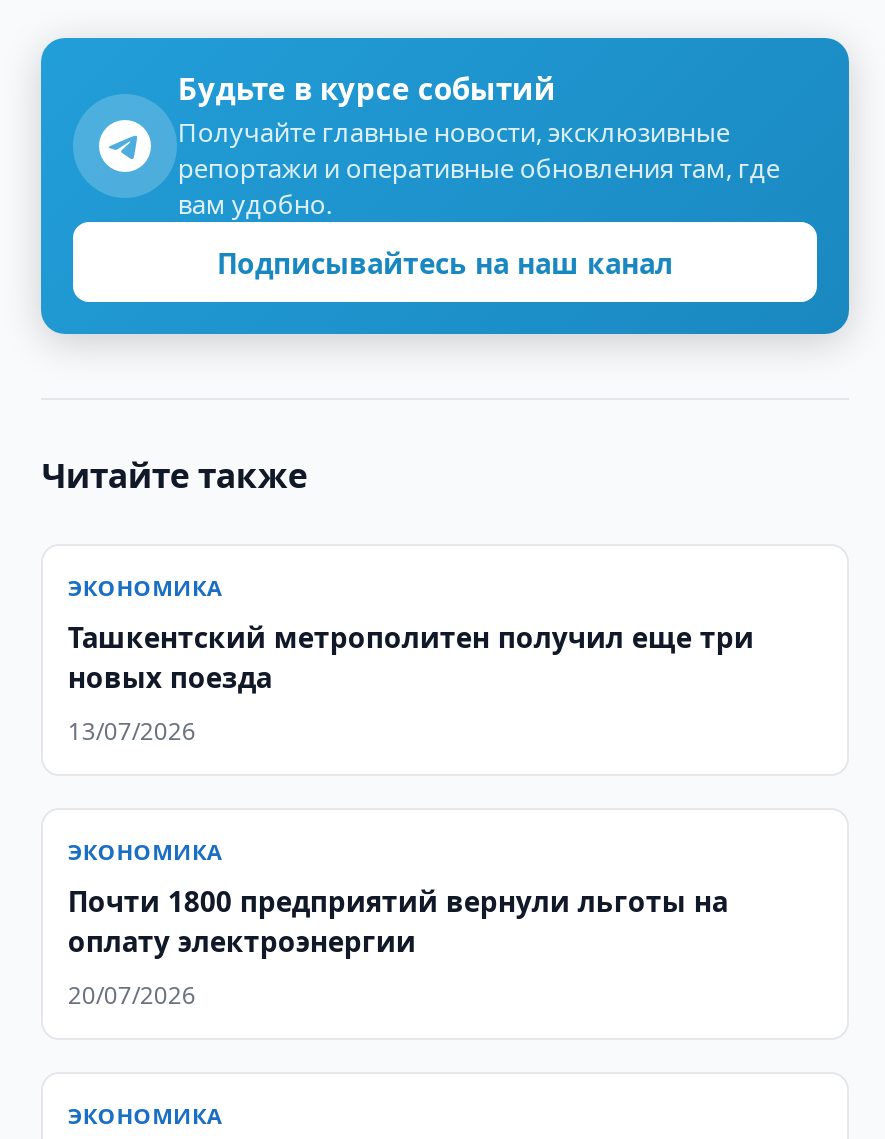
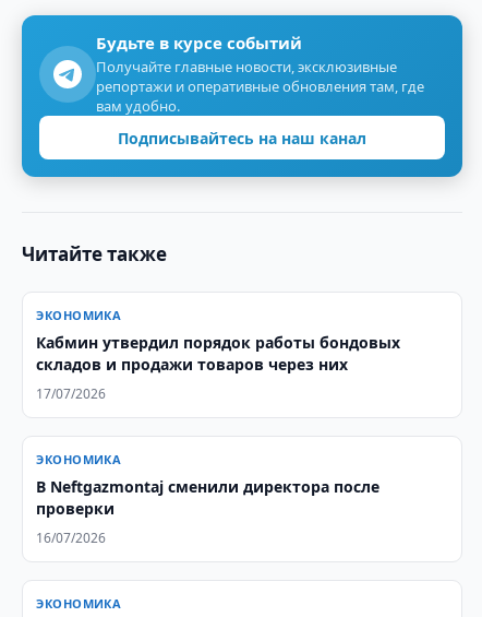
- Ташкентский метрополитен получил еще три
- новых поезда
+ Кабмин утвердил порядок работы бондовых
+ складов и продажи товаров через них

- 13/07/2026
+ 17/07/2026

- Почти 1800 предприятий вернули льготы на
- оплату электроэнергии
+ В Neftgazmontaj сменили директора после
+ проверки

- 20/07/2026
+ 16/07/2026
